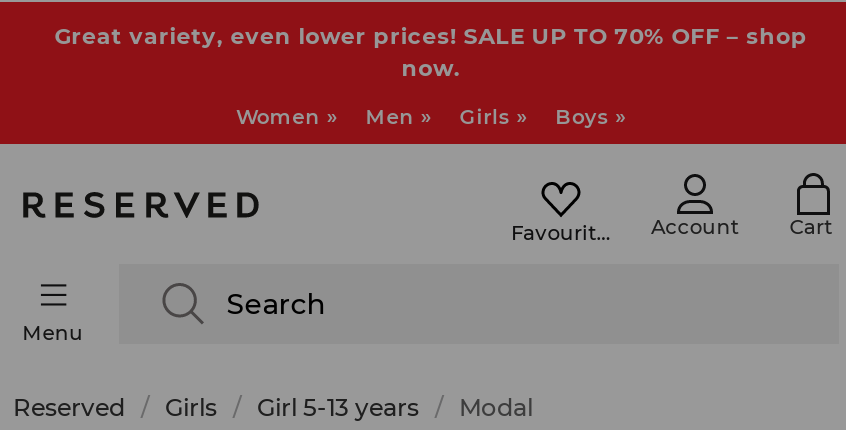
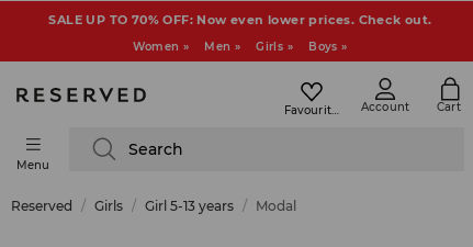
- Great variety, even lower prices! SALE UP TO 70% OFF – shop
- now.
+ SALE UP TO 70% OFF: Now even lower prices. Check out.
